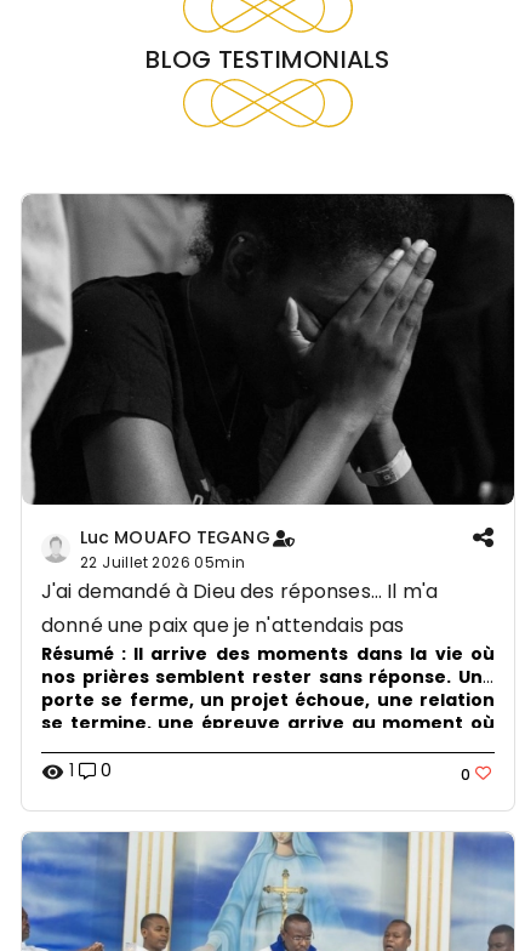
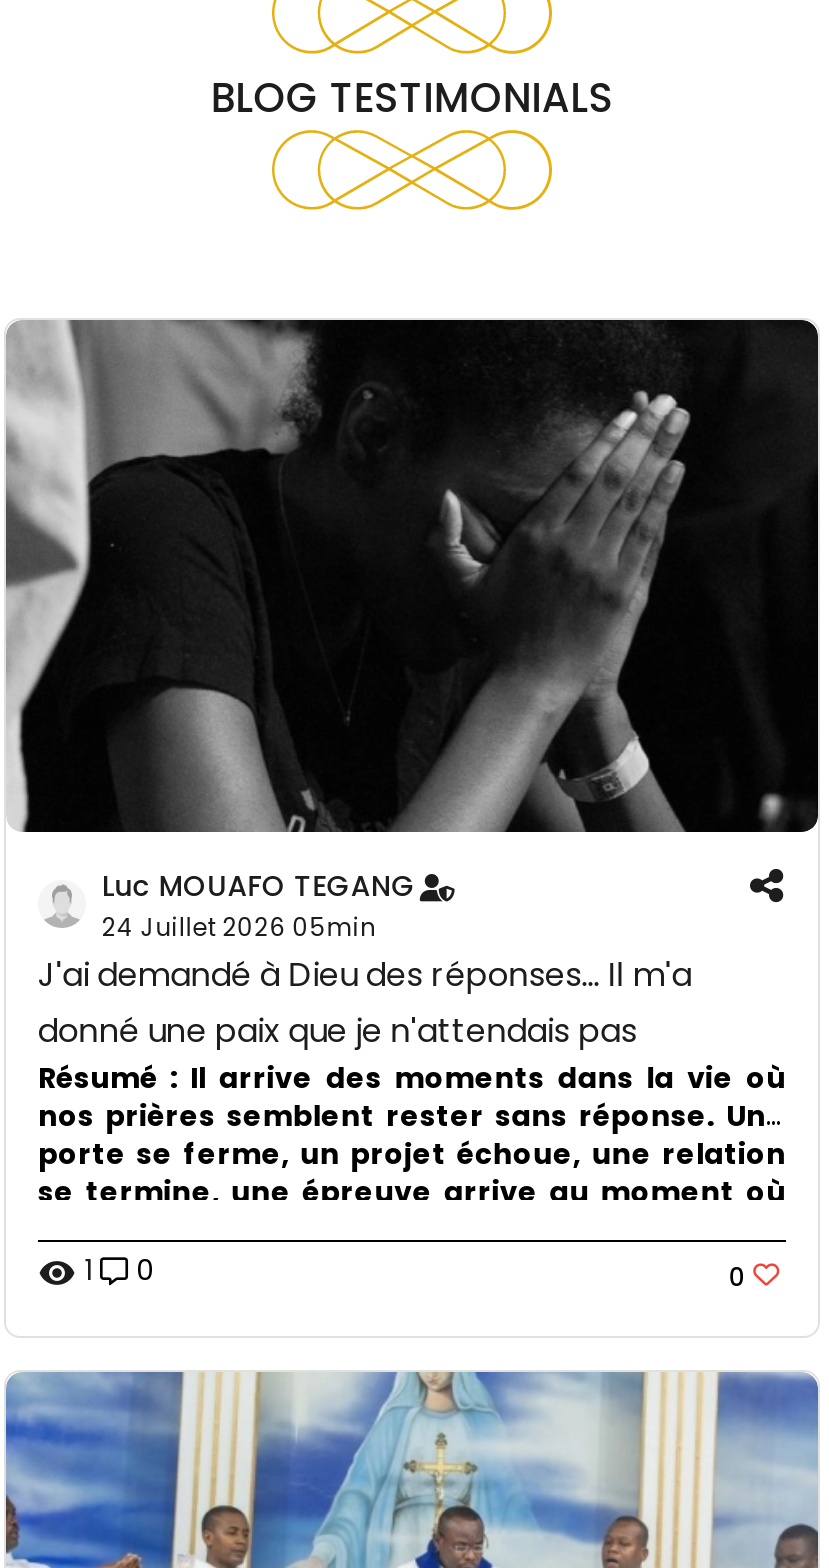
- 22 Juillet 2026 05min
+ 24 Juillet 2026 05min
